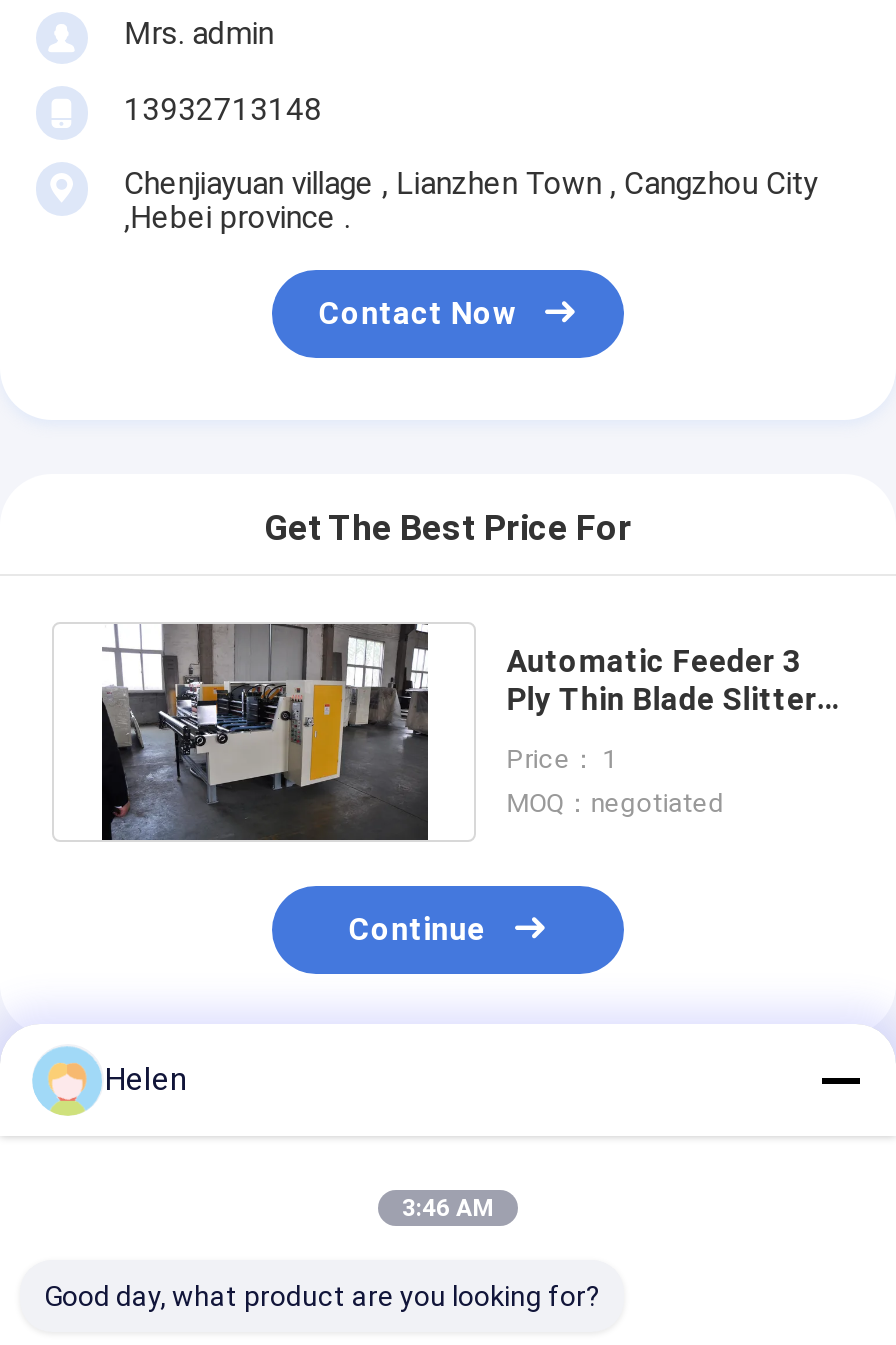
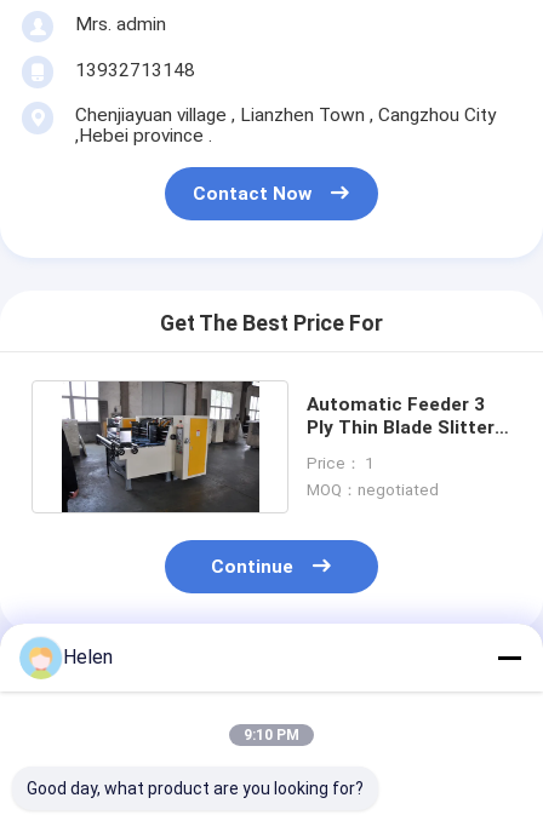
- 3:46 AM
+ 9:10 PM
